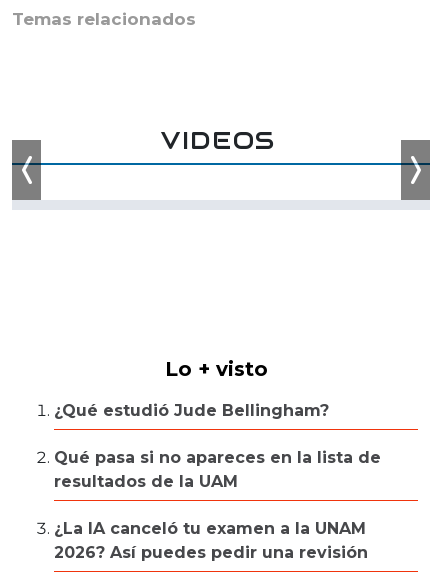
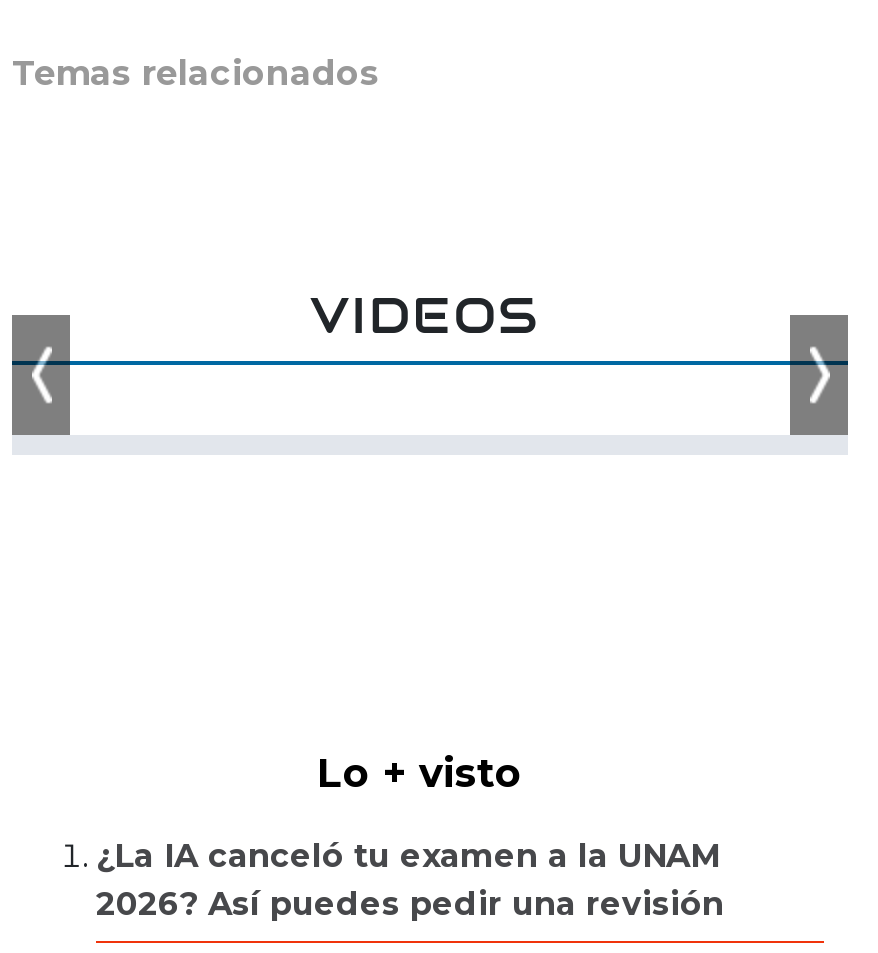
- ¿Qué estudió Jude Bellingham?
- Qué pasa si no apareces en la lista de
- resultados de la UAM
